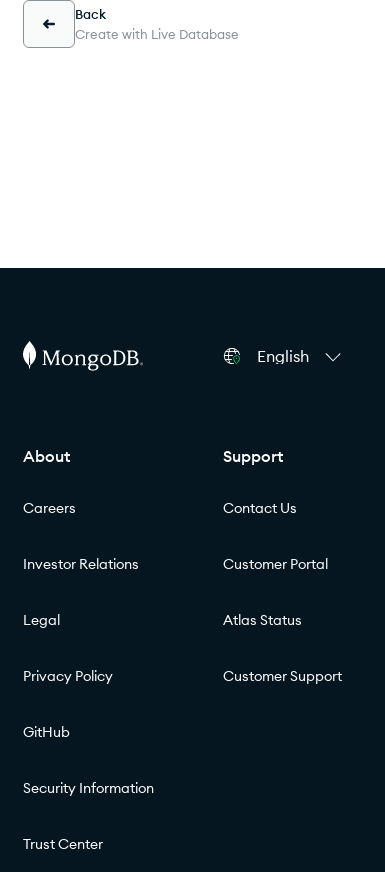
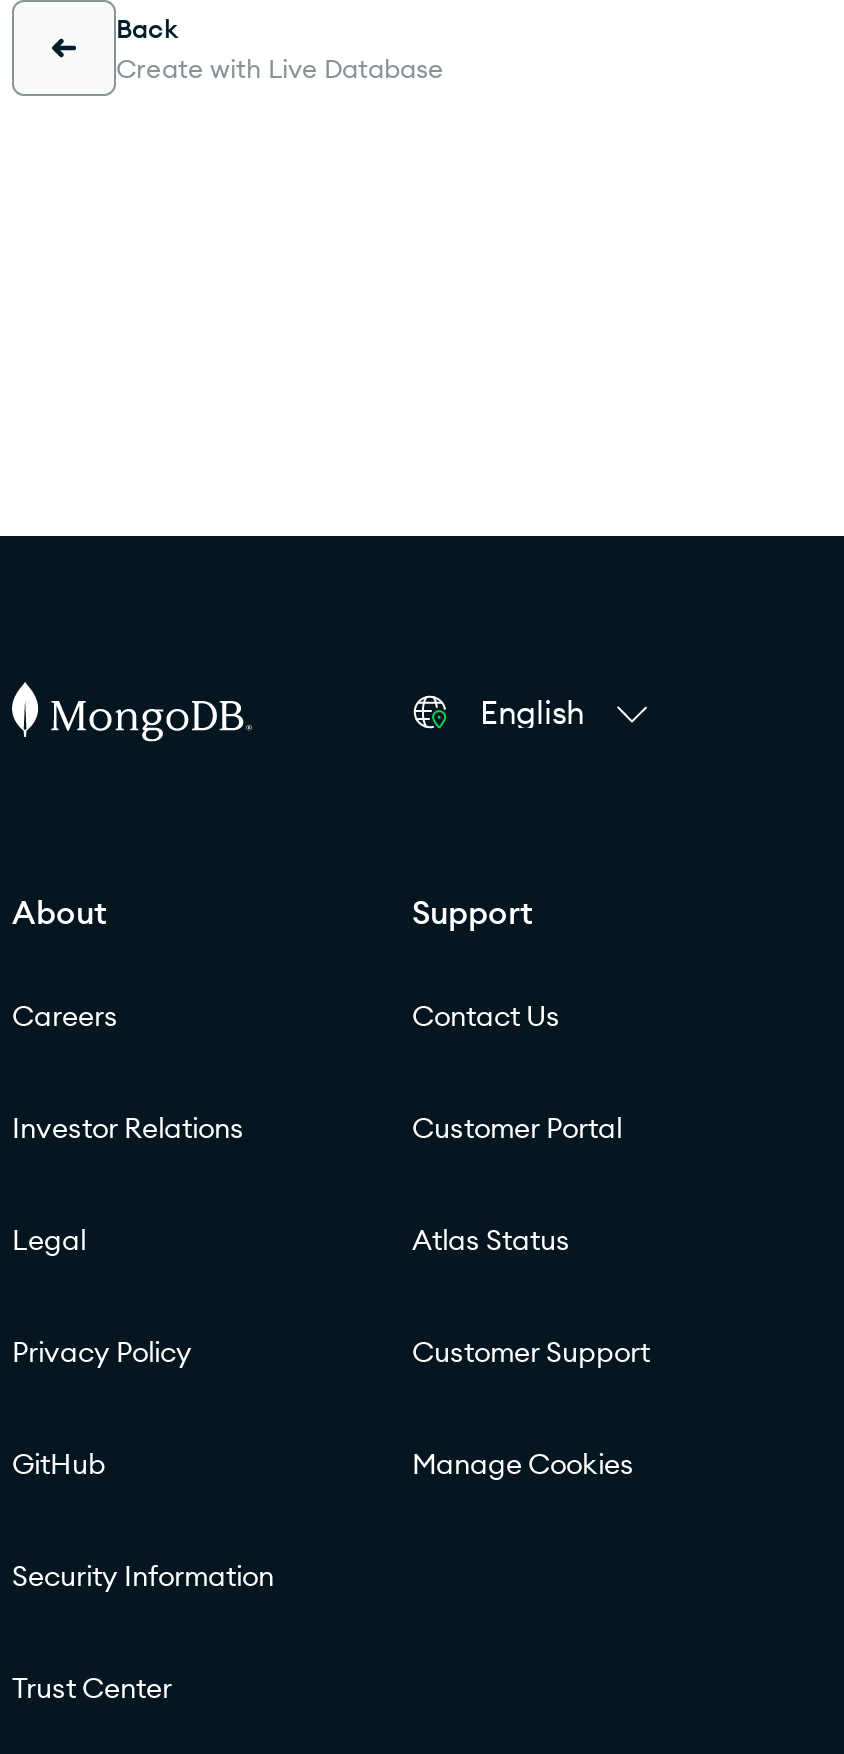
+ Manage Cookies
